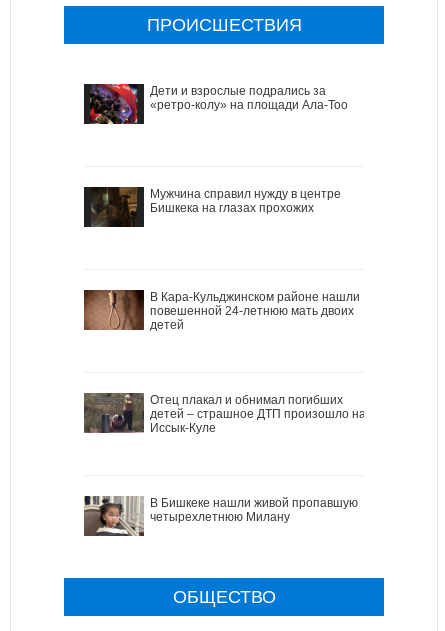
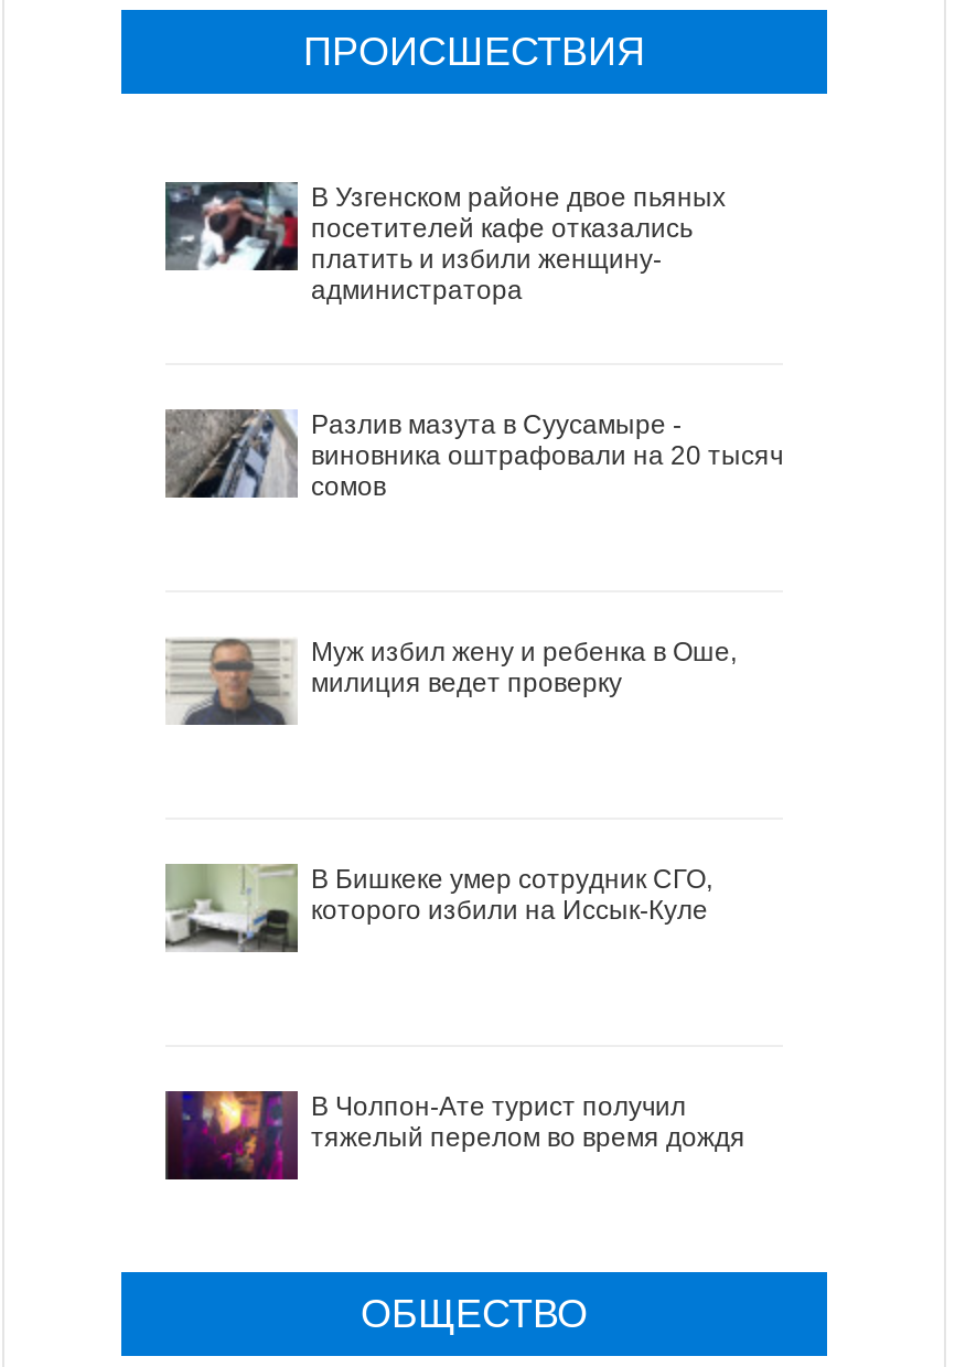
- [image]
- Дети и взрослые подрались за
- «ретро-колу» на площади Ала-Тоо
+ [image]
+ В Узгенском районе двое пьяных
+ посетителей кафе отказались
+ платить и избили женщину-
+ администратора

- [image]
- Мужчина справил нужду в центре
- Бишкека на глазах прохожих
+ [image]
+ Разлив мазута в Суусамыре -
+ виновника оштрафовали на 20 тысяч
+ сомов

- [image]
- В Кара-Кульджинском районе нашли
- повешенной 24-летнюю мать двоих
- детей
+ [image]
+ Муж избил жену и ребенка в Оше,
+ милиция ведет проверку

- [image]
- Отец плакал и обнимал погибших
- детей – страшное ДТП произошло на
- Иссык-Куле
+ [image]
+ В Бишкеке умер сотрудник СГО,
+ которого избили на Иссык-Куле

- [image]
- В Бишкеке нашли живой пропавшую
- четырехлетнюю Милану
+ [image]
+ В Чолпон-Ате турист получил
+ тяжелый перелом во время дождя
